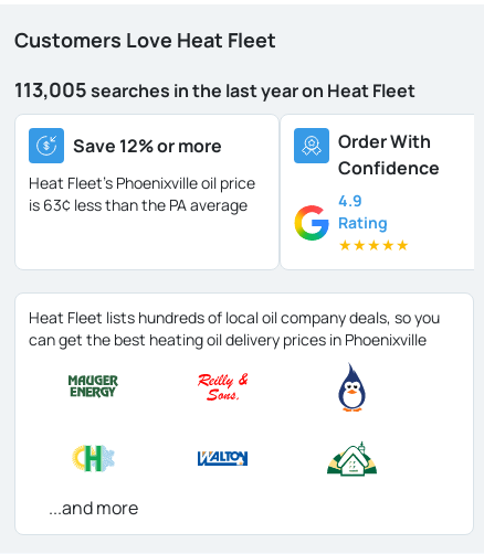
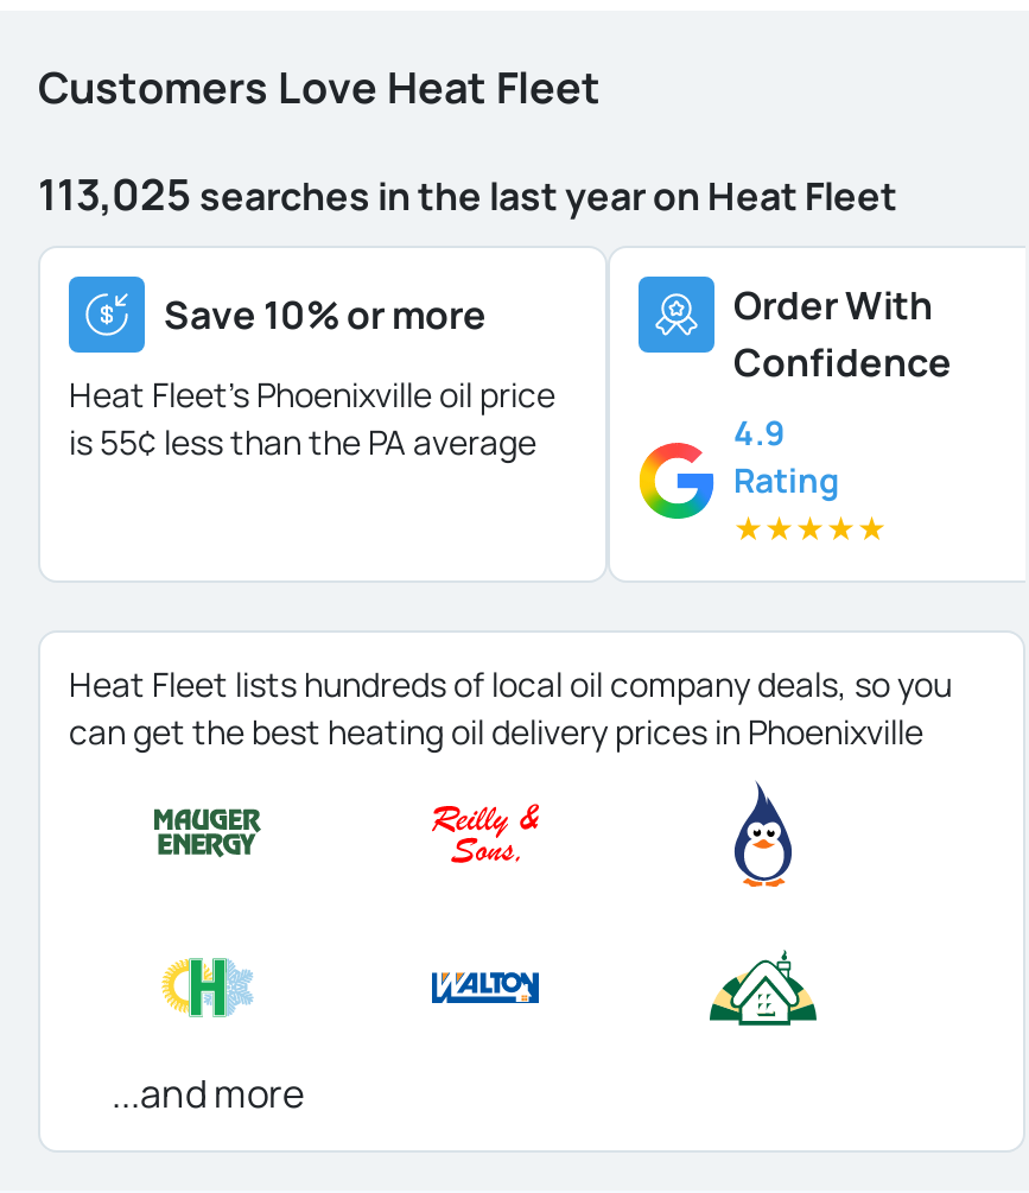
- 113,005 searches in the last year on Heat Fleet
+ 113,025 searches in the last year on Heat Fleet

- Save 12% or more
+ Save 10% or more

- is 63¢ less than the PA average
+ is 55¢ less than the PA average
